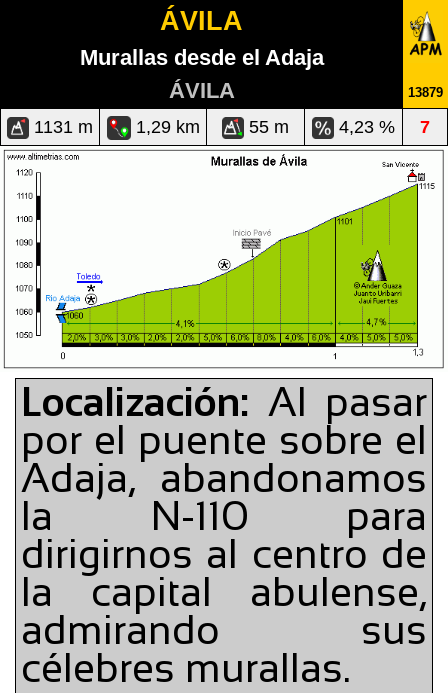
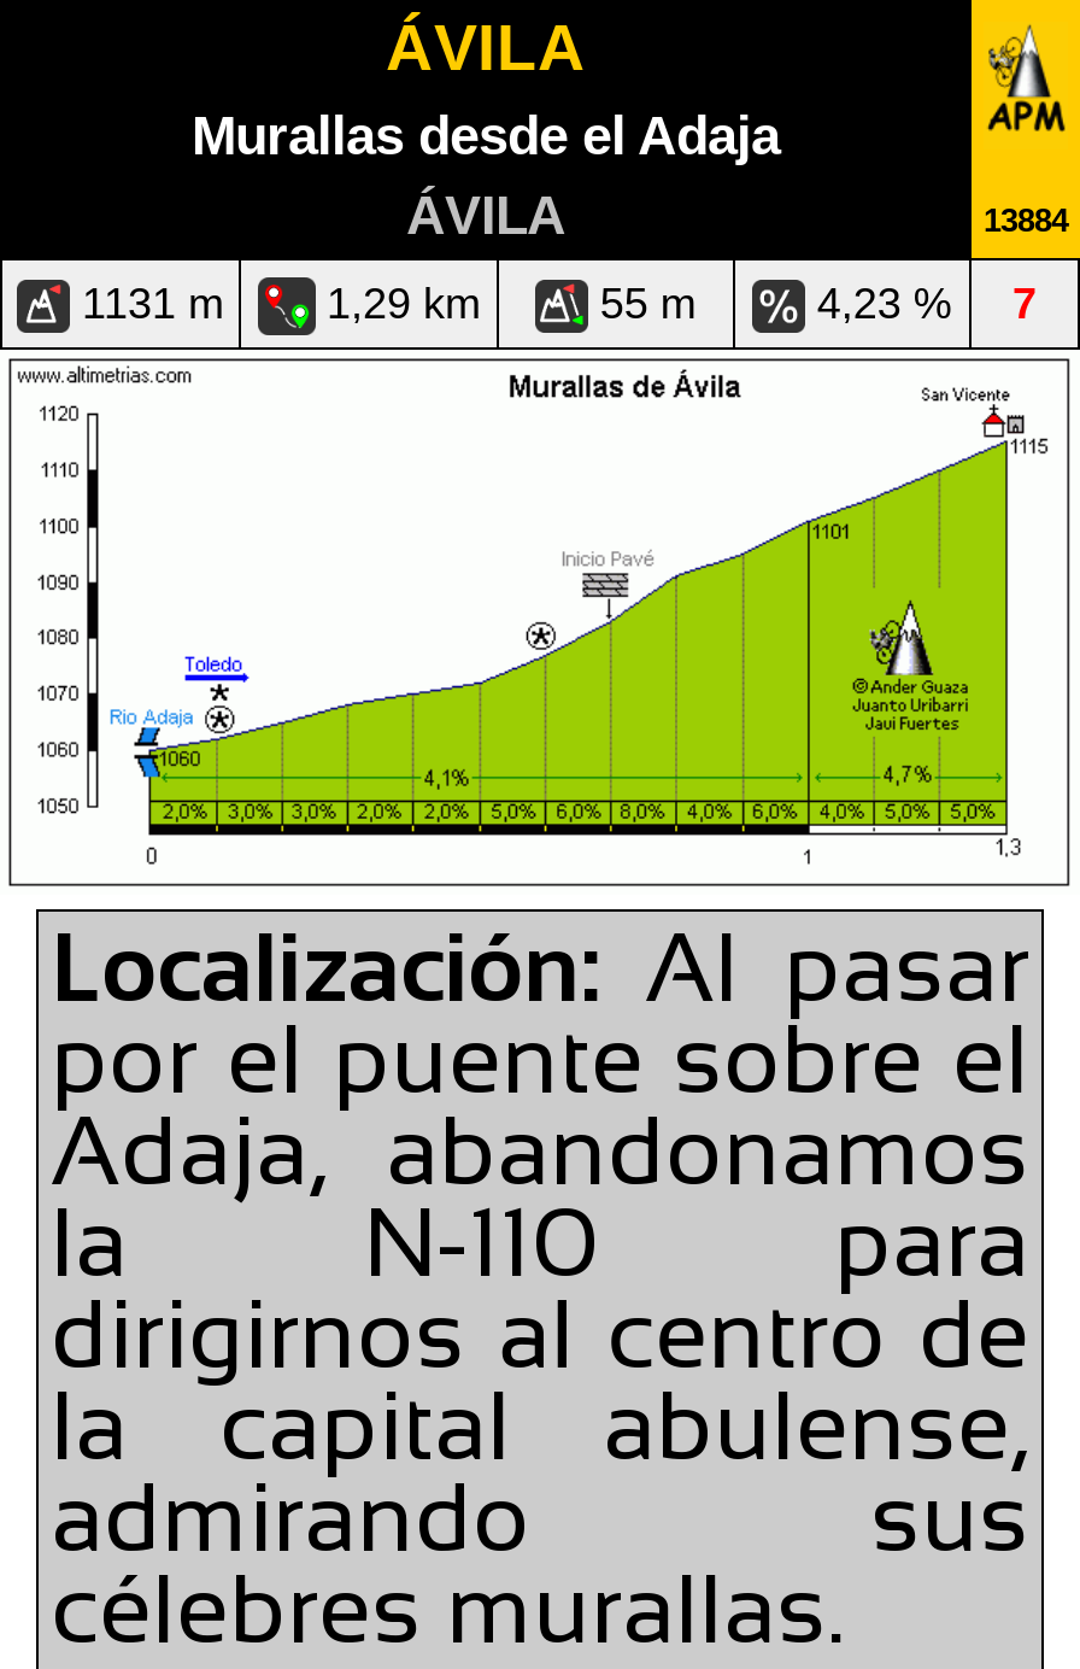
- 13879
+ 13884
